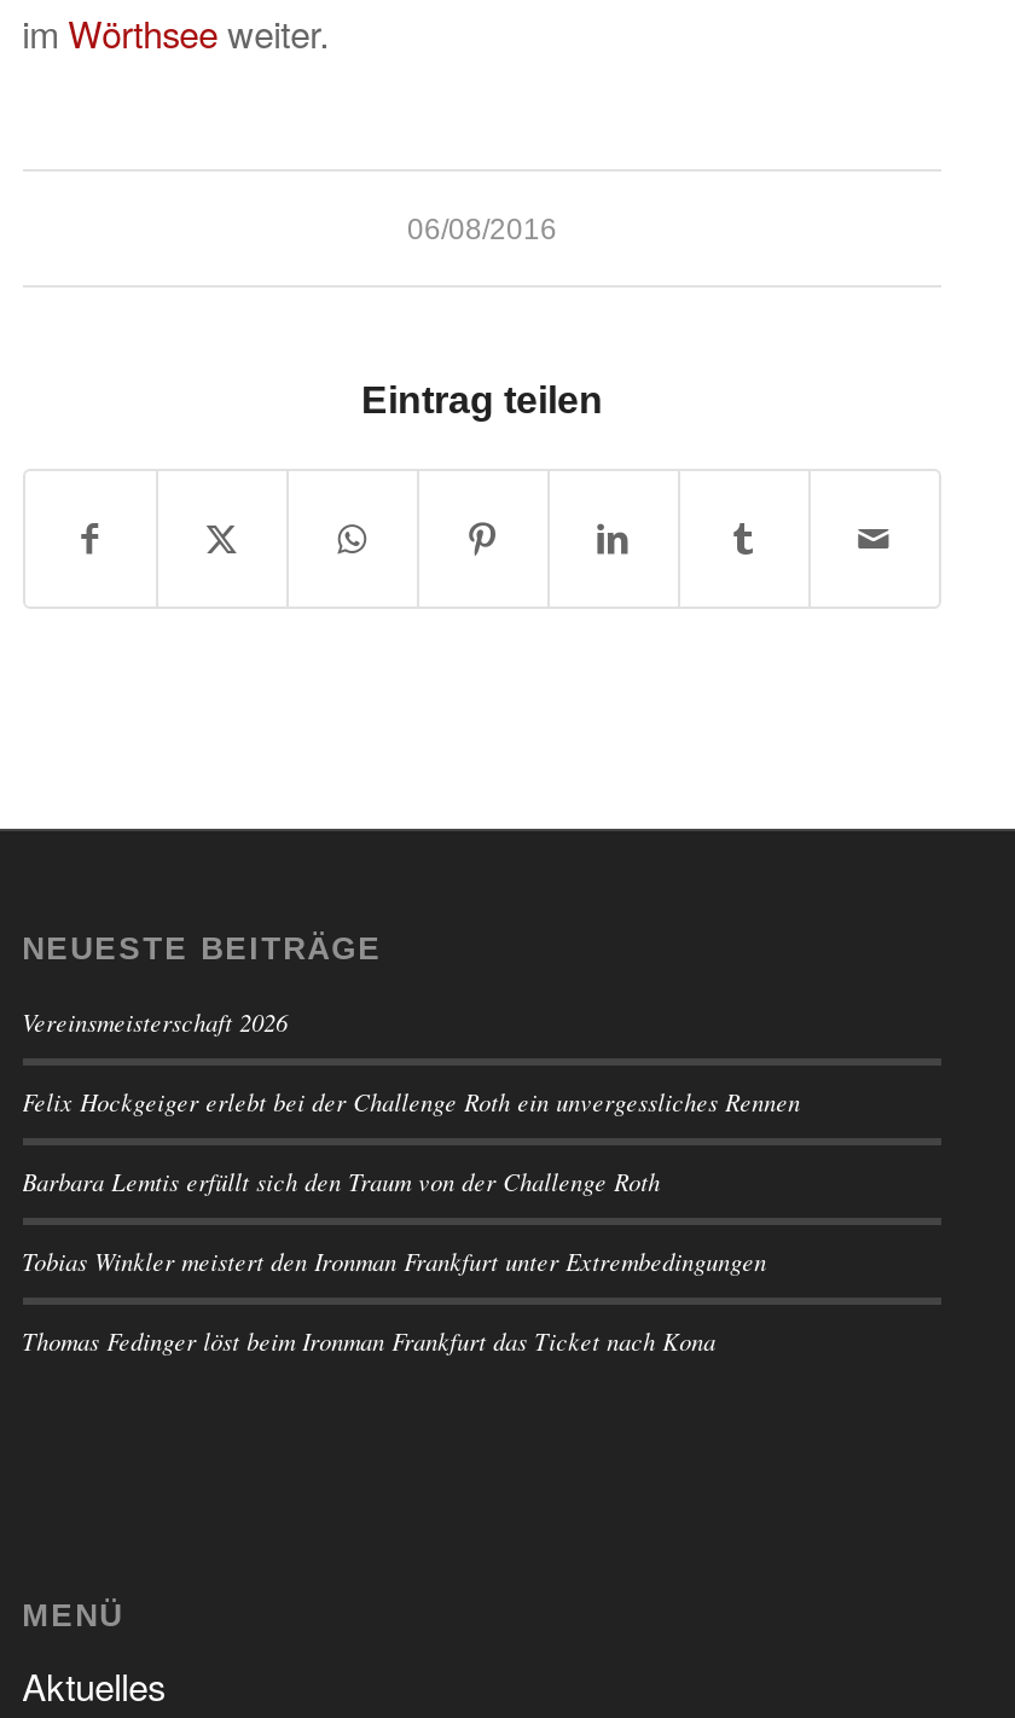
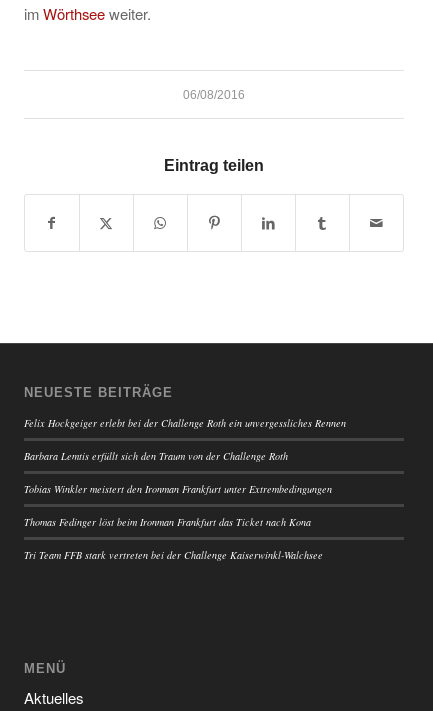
- Vereinsmeisterschaft 2026

moved up: Felix Hockgeiger erlebt bei der Challenge Roth ein unvergessliches Rennen | Barbara Lemtis erfüllt sich den Traum von der Challenge Roth | Tobias Winkler meistert den Ironman Frankfurt unter Extrembedingungen | Thomas Fedinger löst beim Ironman Frankfurt das Ticket nach Kona

+ Tri Team FFB stark vertreten bei der Challenge Kaiserwinkl-Walchsee
